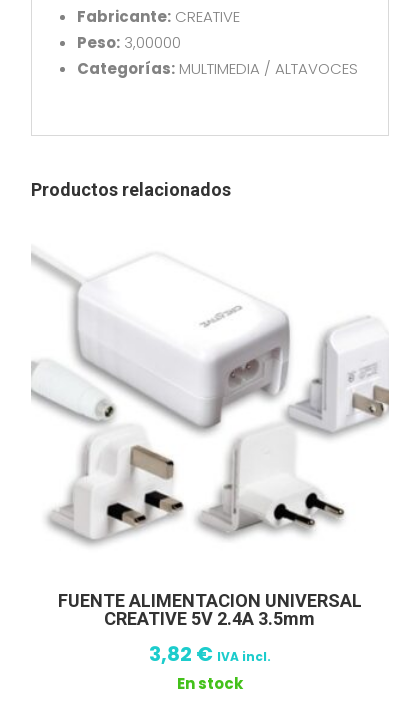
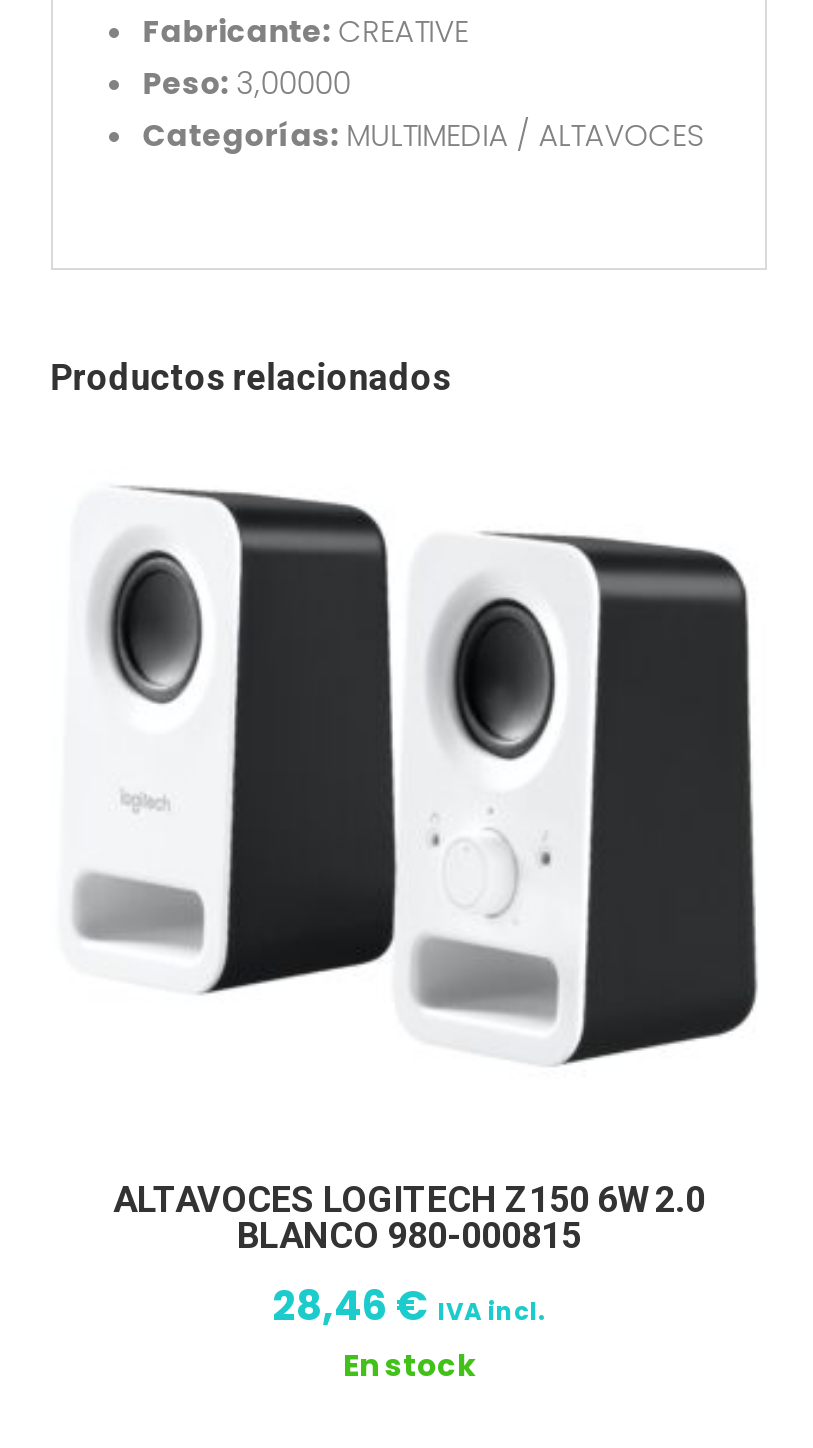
- [image]
+ [image]

- FUENTE ALIMENTACION UNIVERSAL
- CREATIVE 5V 2.4A 3.5mm
- 3,82 € IVA incl.
+ ALTAVOCES LOGITECH Z150 6W 2.0
+ BLANCO 980-000815
+ 28,46 € IVA incl.
